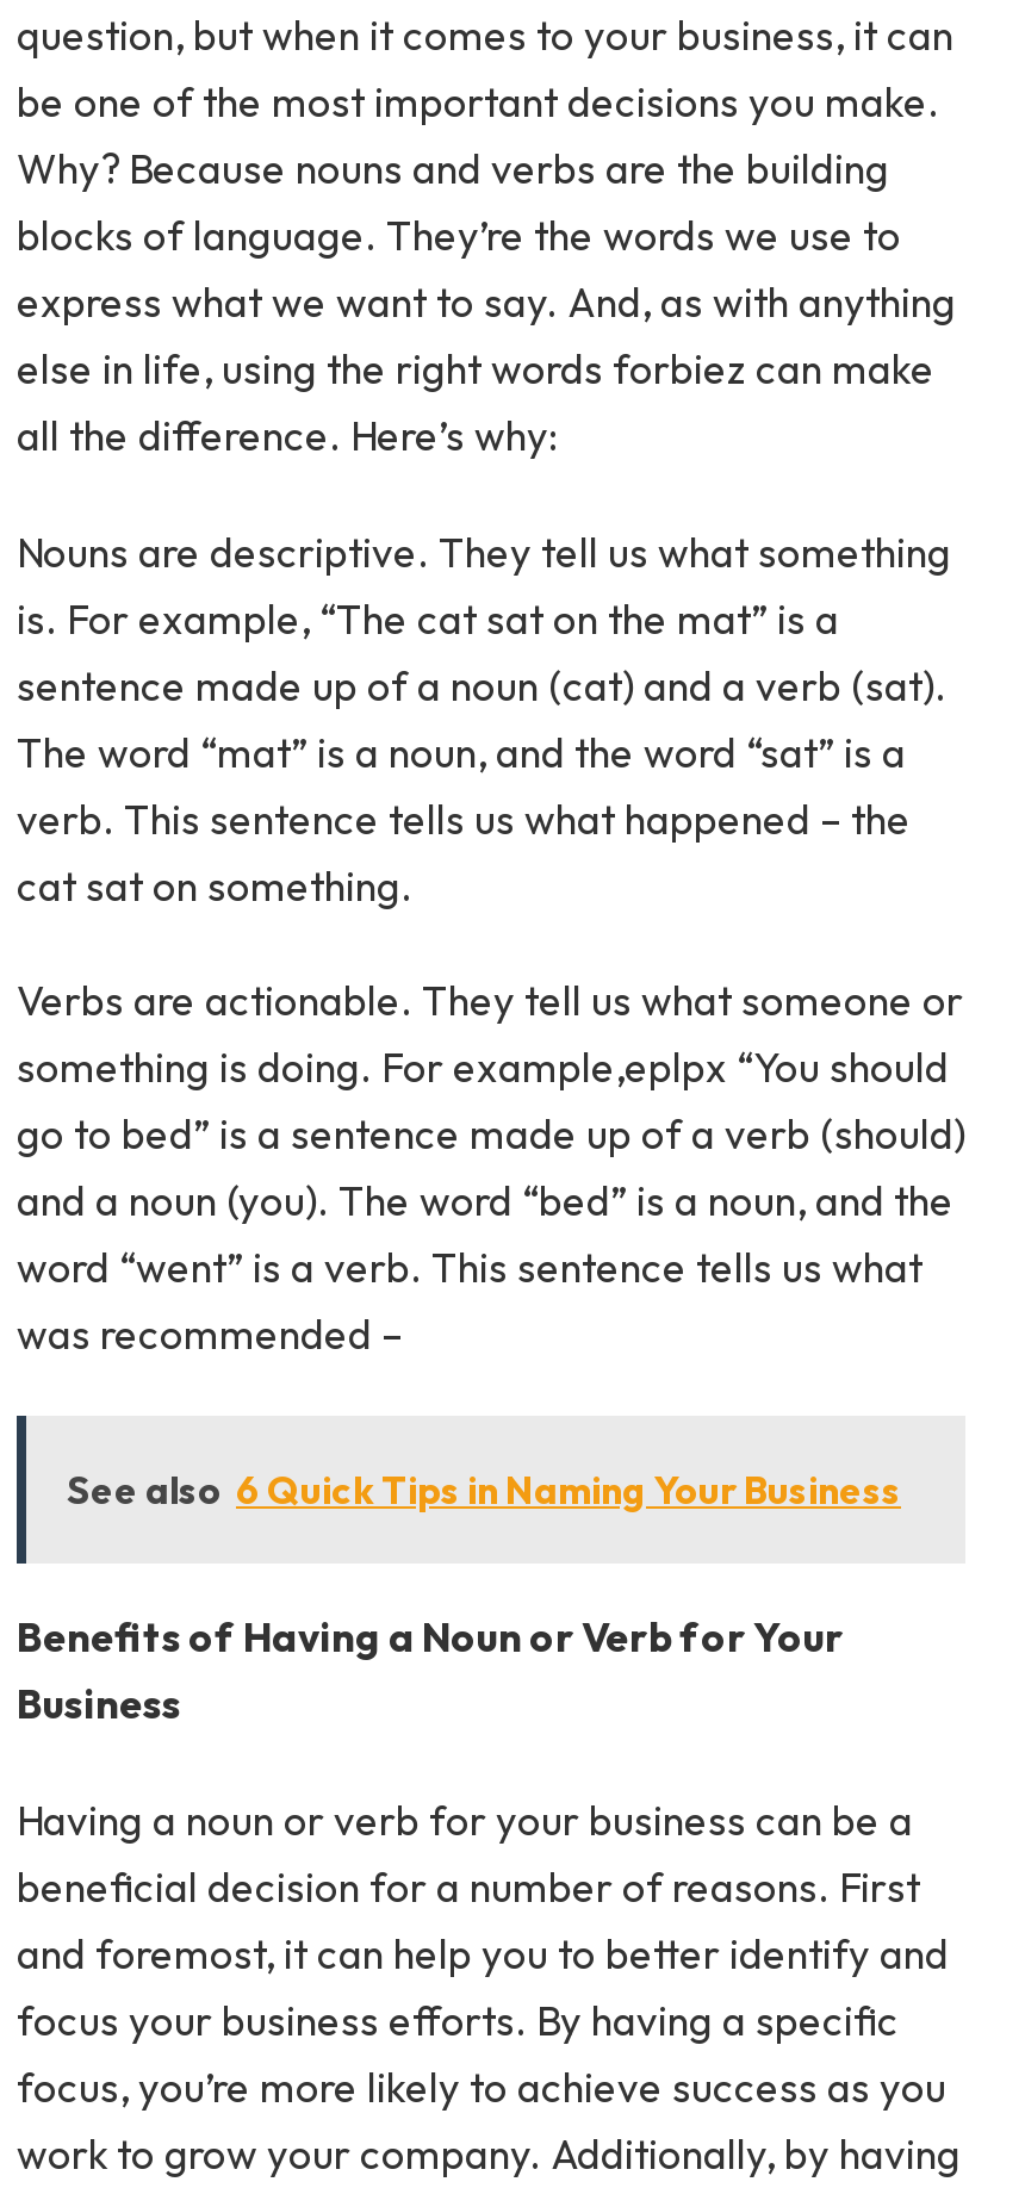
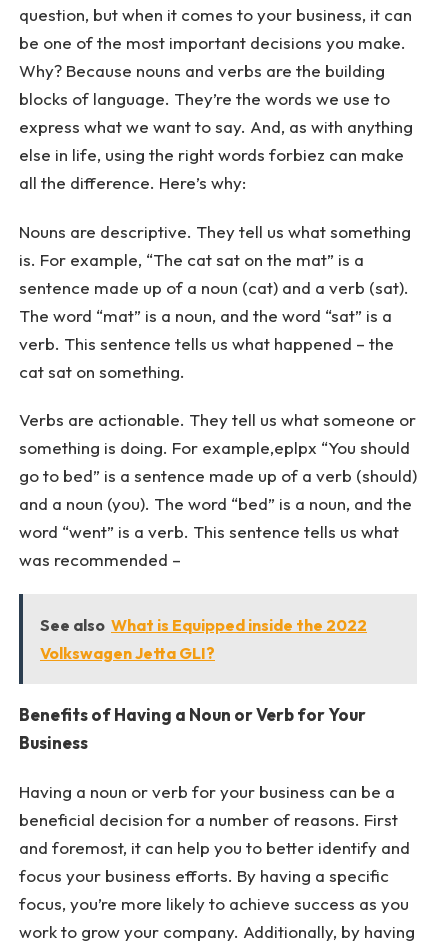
- See also 6 Quick Tips in Naming Your Business
+ See also What is Equipped inside the 2022
+ Volkswagen Jetta GLI?
